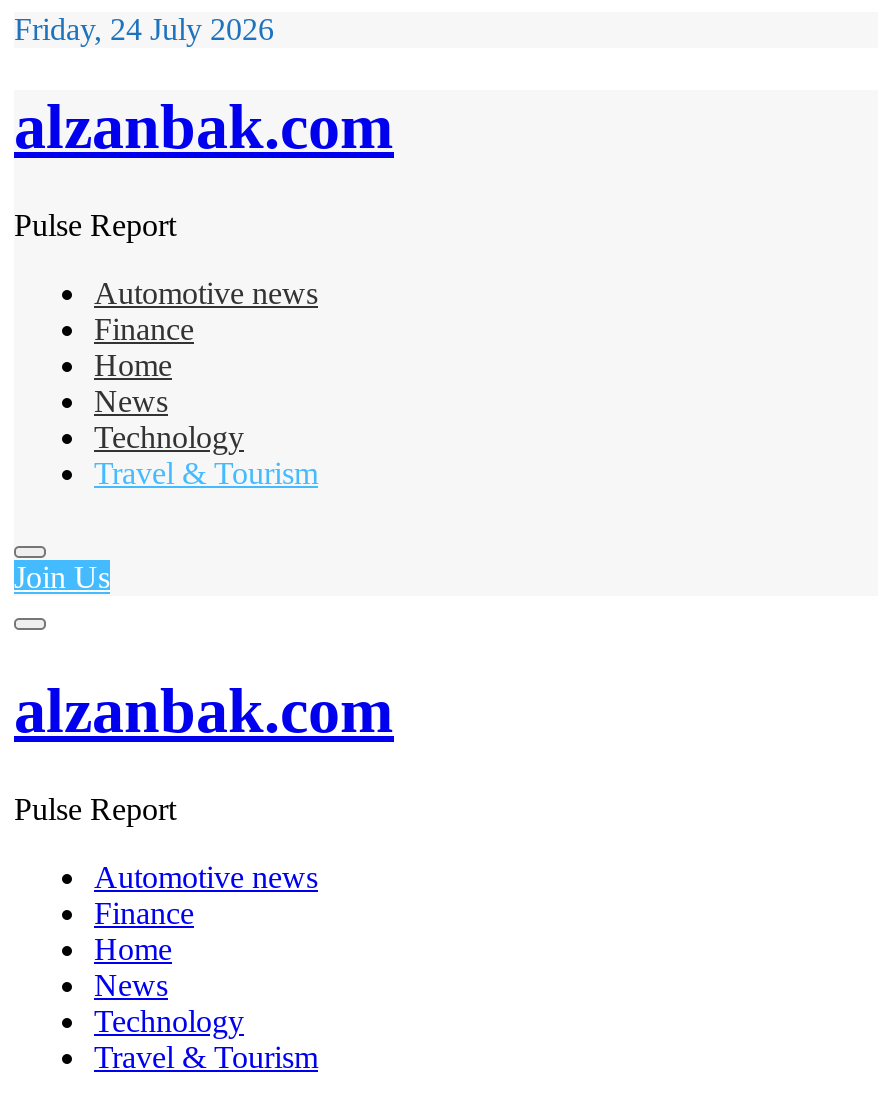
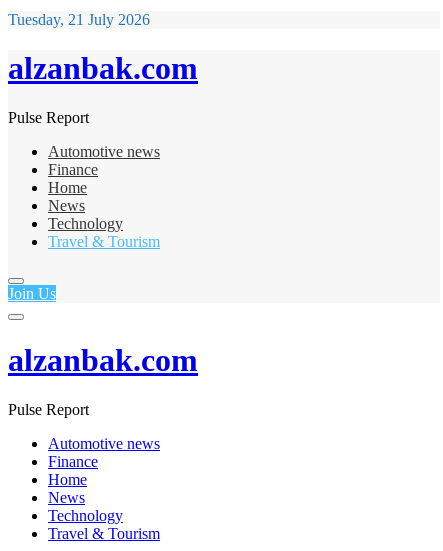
- Friday, 24 July 2026
+ Tuesday, 21 July 2026
